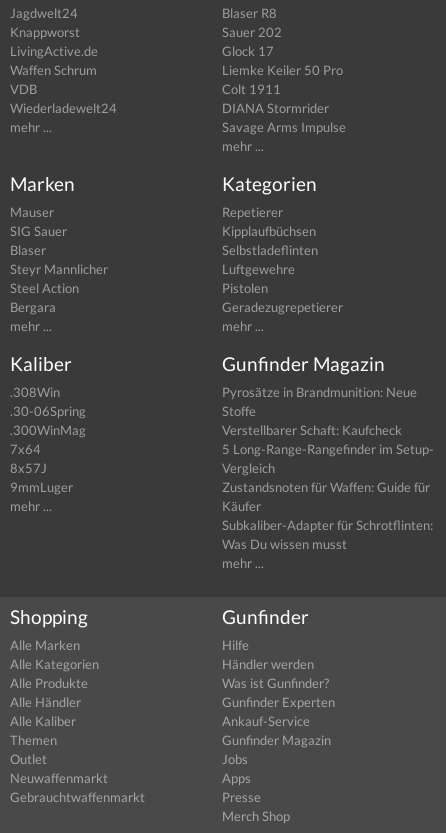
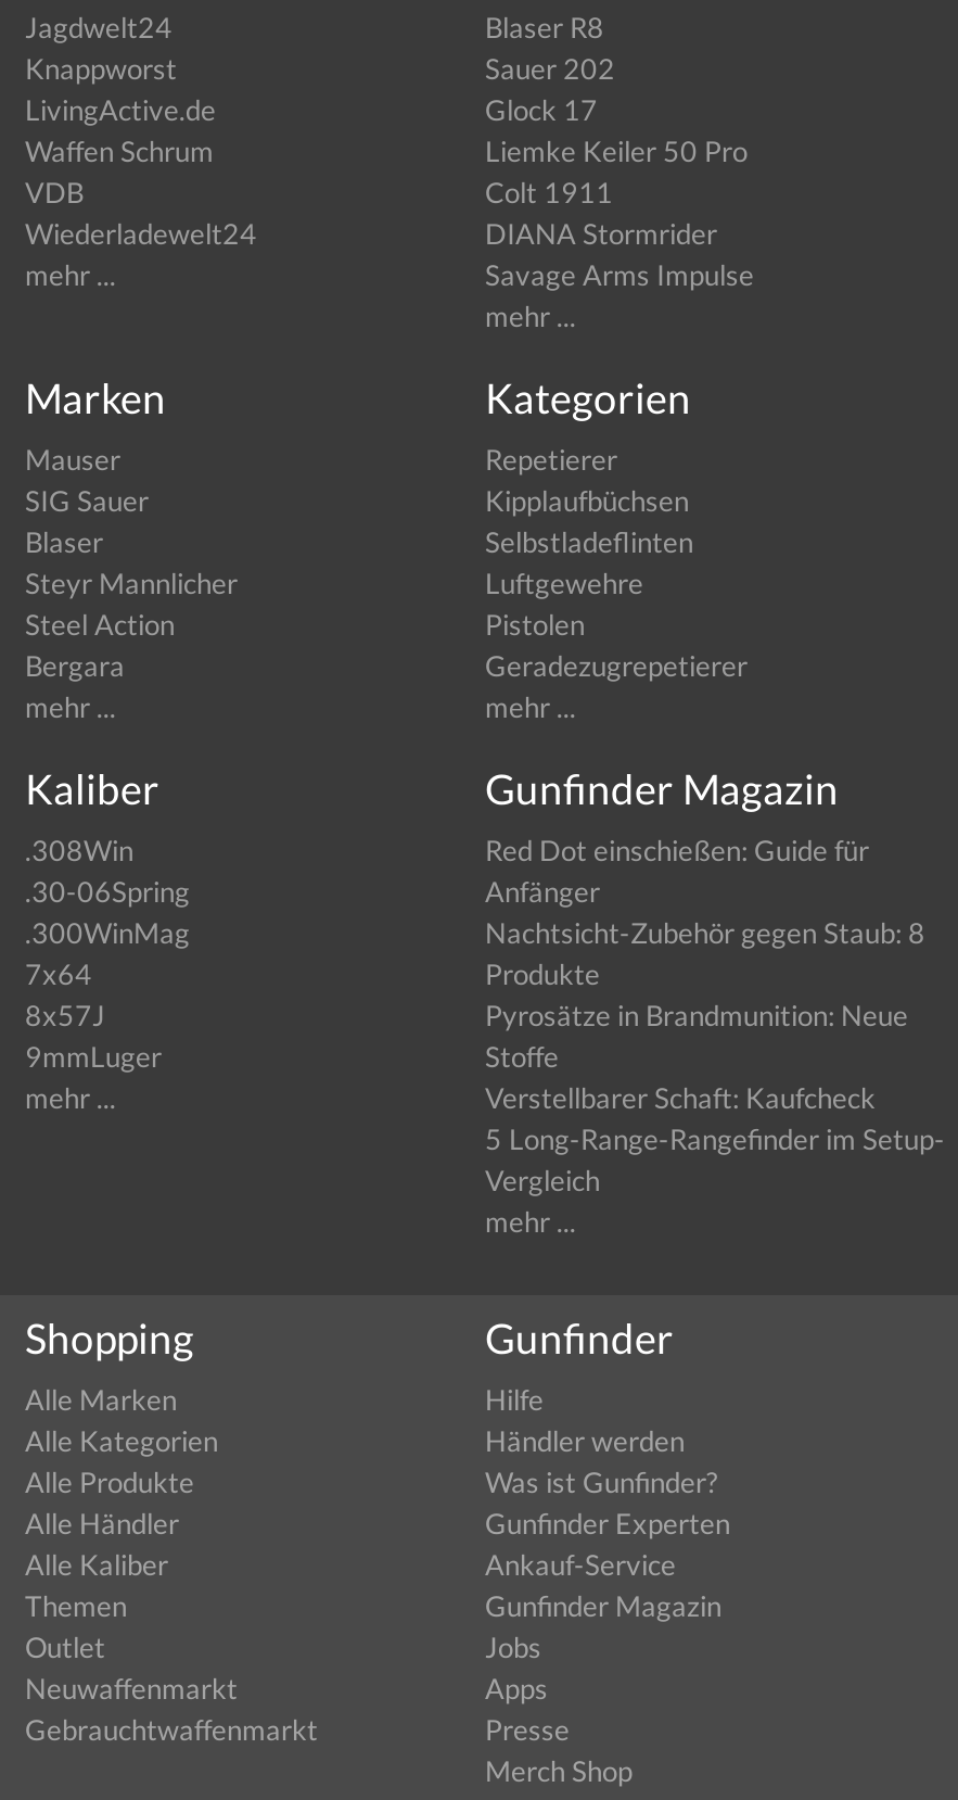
moved down: Pyrosätze in Brandmunition: Neue | Stoffe | Verstellbarer Schaft: Kaufcheck | 5 Long-Range-Rangefinder im Setup- | Vergleich

+ Red Dot einschießen: Guide für
+ Anfänger
+ Nachtsicht-Zubehör gegen Staub: 8
+ Produkte

- Zustandsnoten für Waffen: Guide für
- Käufer
- Subkaliber-Adapter für Schrotflinten:
- Was Du wissen musst
